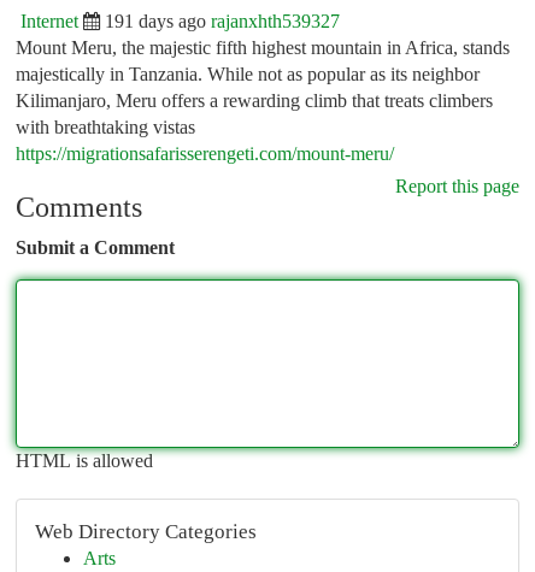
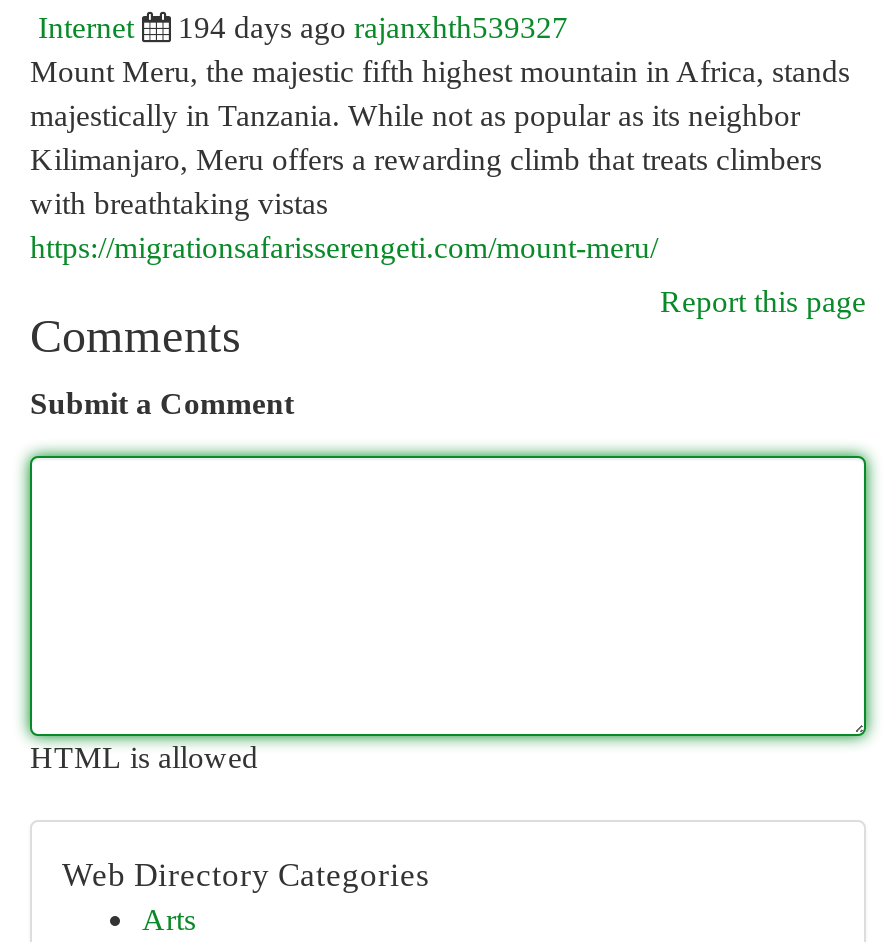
- 191 days ago rajanxhth539327
+ 194 days ago rajanxhth539327
